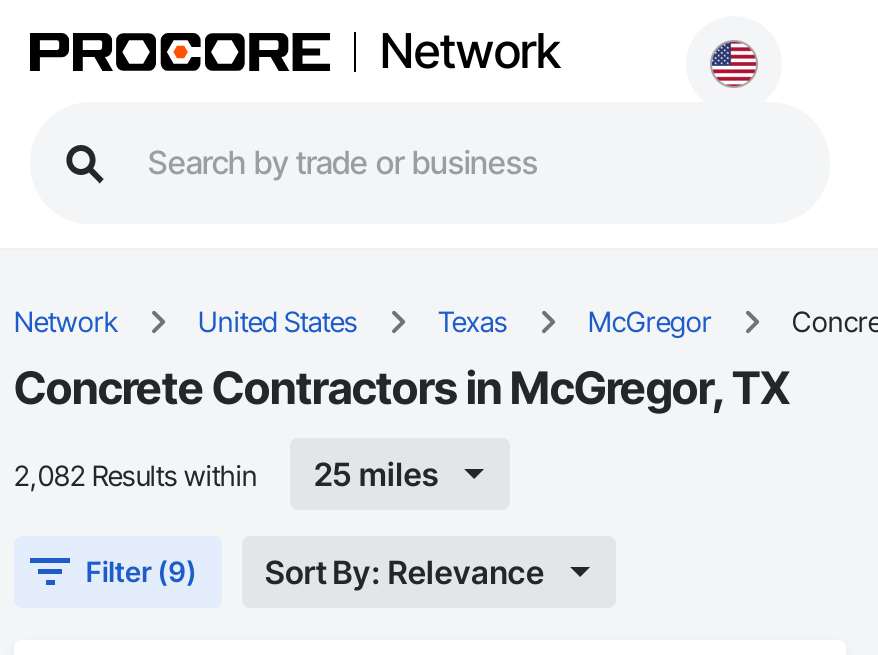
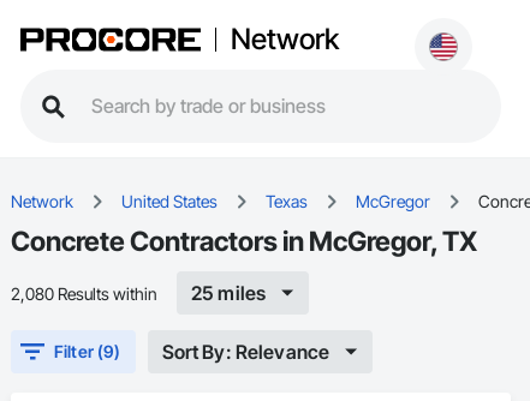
- 2,082 Results within
+ 2,080 Results within
